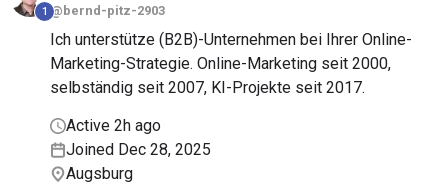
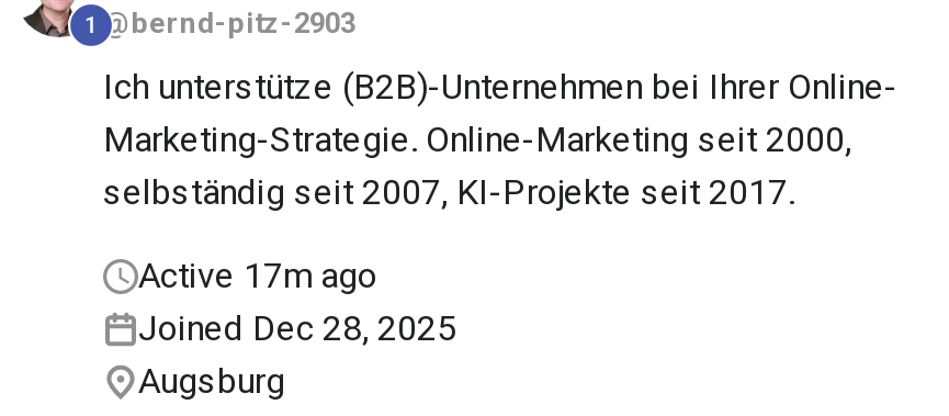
- Active 2h ago
+ Active 17m ago
